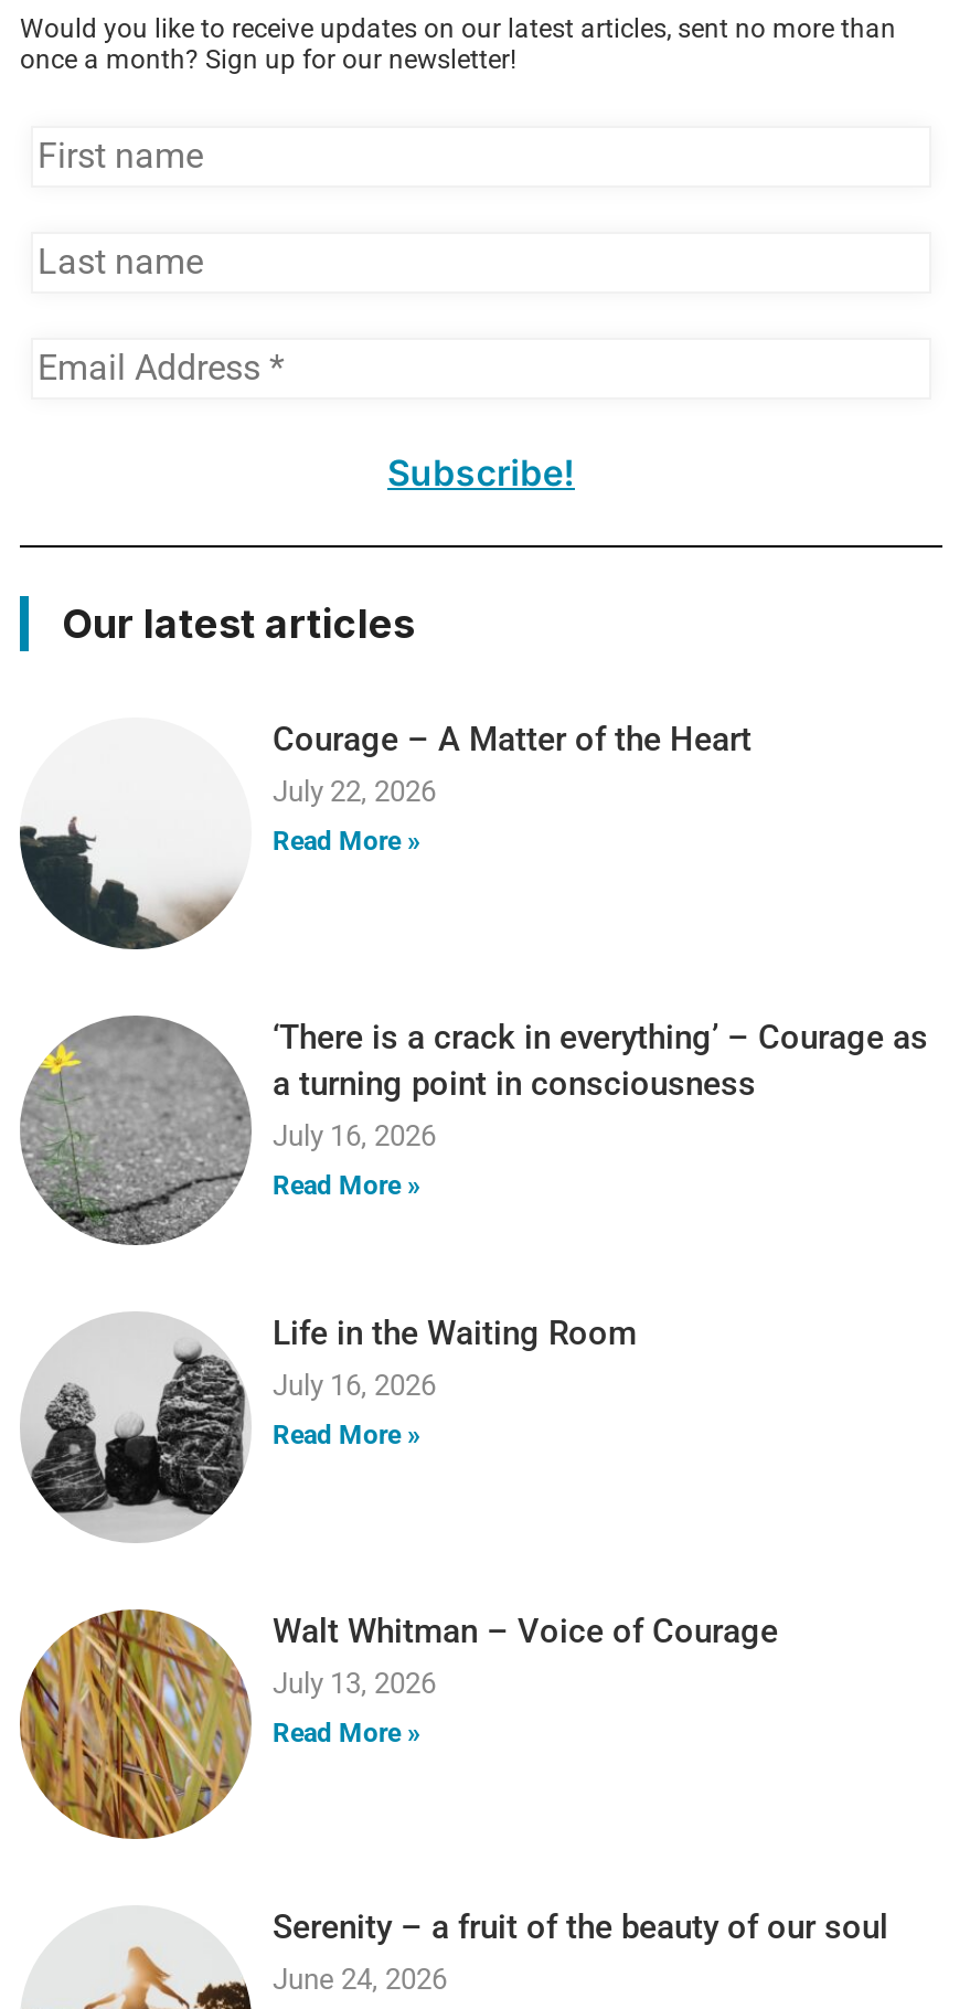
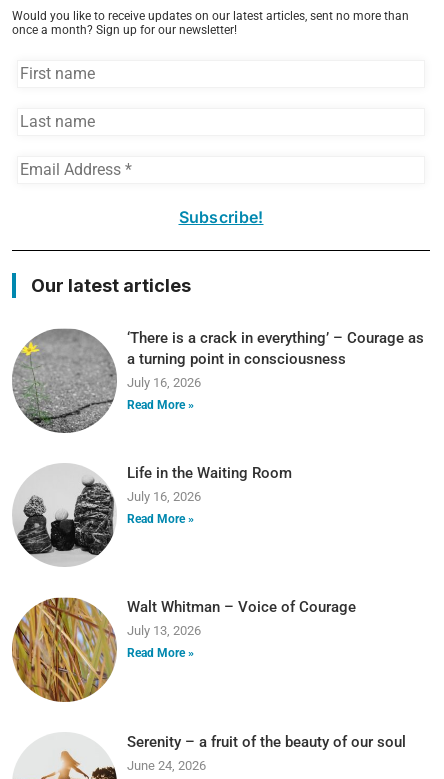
- [image]
- Courage – A Matter of the Heart
- July 22, 2026
- Read More »
